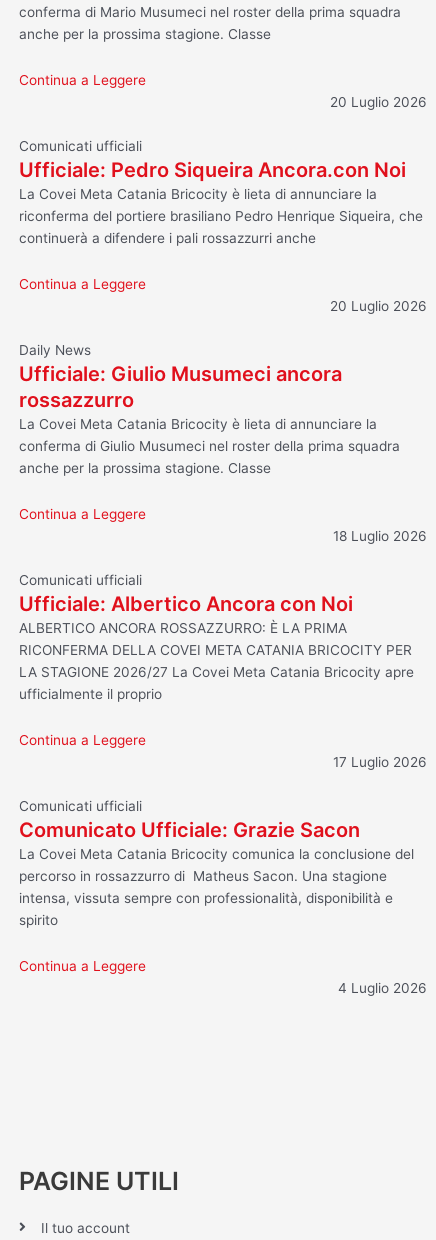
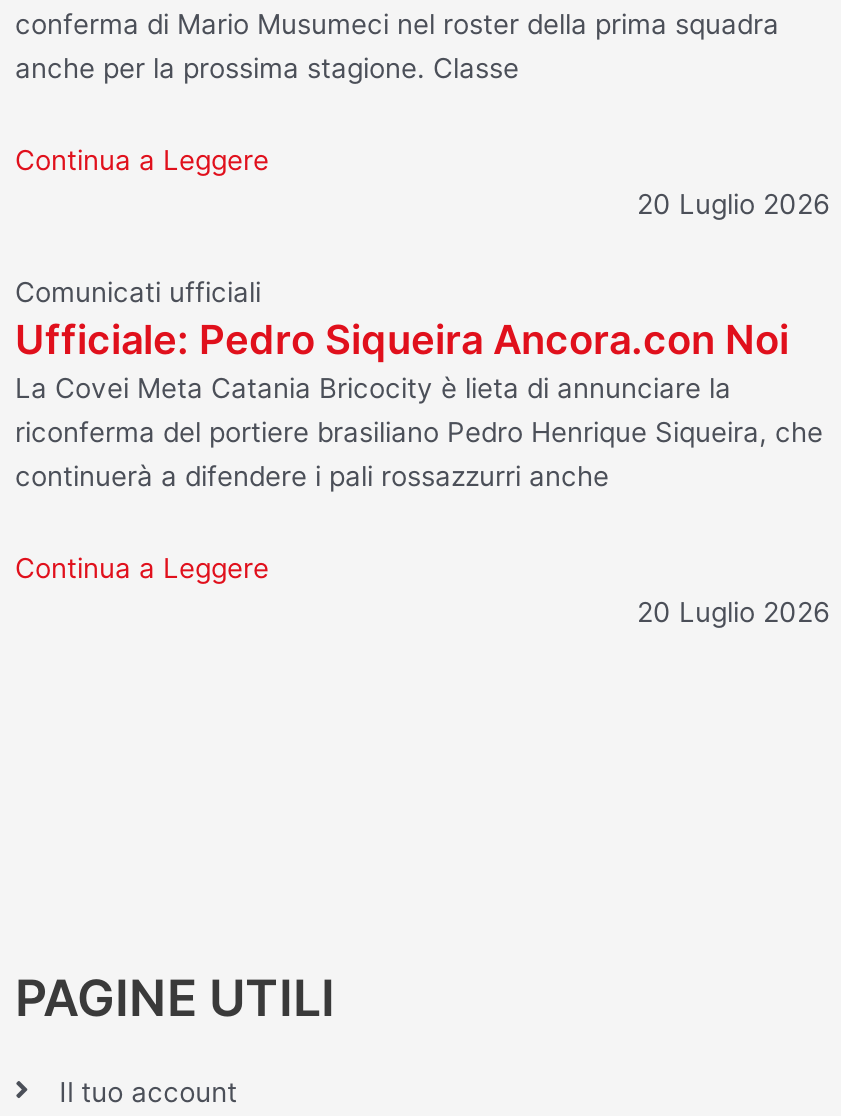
- Daily News
- Ufficiale: Giulio Musumeci ancora
- rossazzurro
- La Covei Meta Catania Bricocity è lieta di annunciare la
- conferma di Giulio Musumeci nel roster della prima squadra
- anche per la prossima stagione. Classe
- Continua a Leggere
- 18 Luglio 2026
- Comunicati ufficiali
- Ufficiale: Albertico Ancora con Noi
- ALBERTICO ANCORA ROSSAZZURRO: È LA PRIMA
- RICONFERMA DELLA COVEI META CATANIA BRICOCITY PER
- LA STAGIONE 2026/27 La Covei Meta Catania Bricocity apre
- ufficialmente il proprio
- Continua a Leggere
- 17 Luglio 2026
- Comunicati ufficiali
- Comunicato Ufficiale: Grazie Sacon
- La Covei Meta Catania Bricocity comunica la conclusione del
- percorso in rossazzurro di Matheus Sacon. Una stagione
- intensa, vissuta sempre con professionalità, disponibilità e
- spirito
- Continua a Leggere
- 4 Luglio 2026
